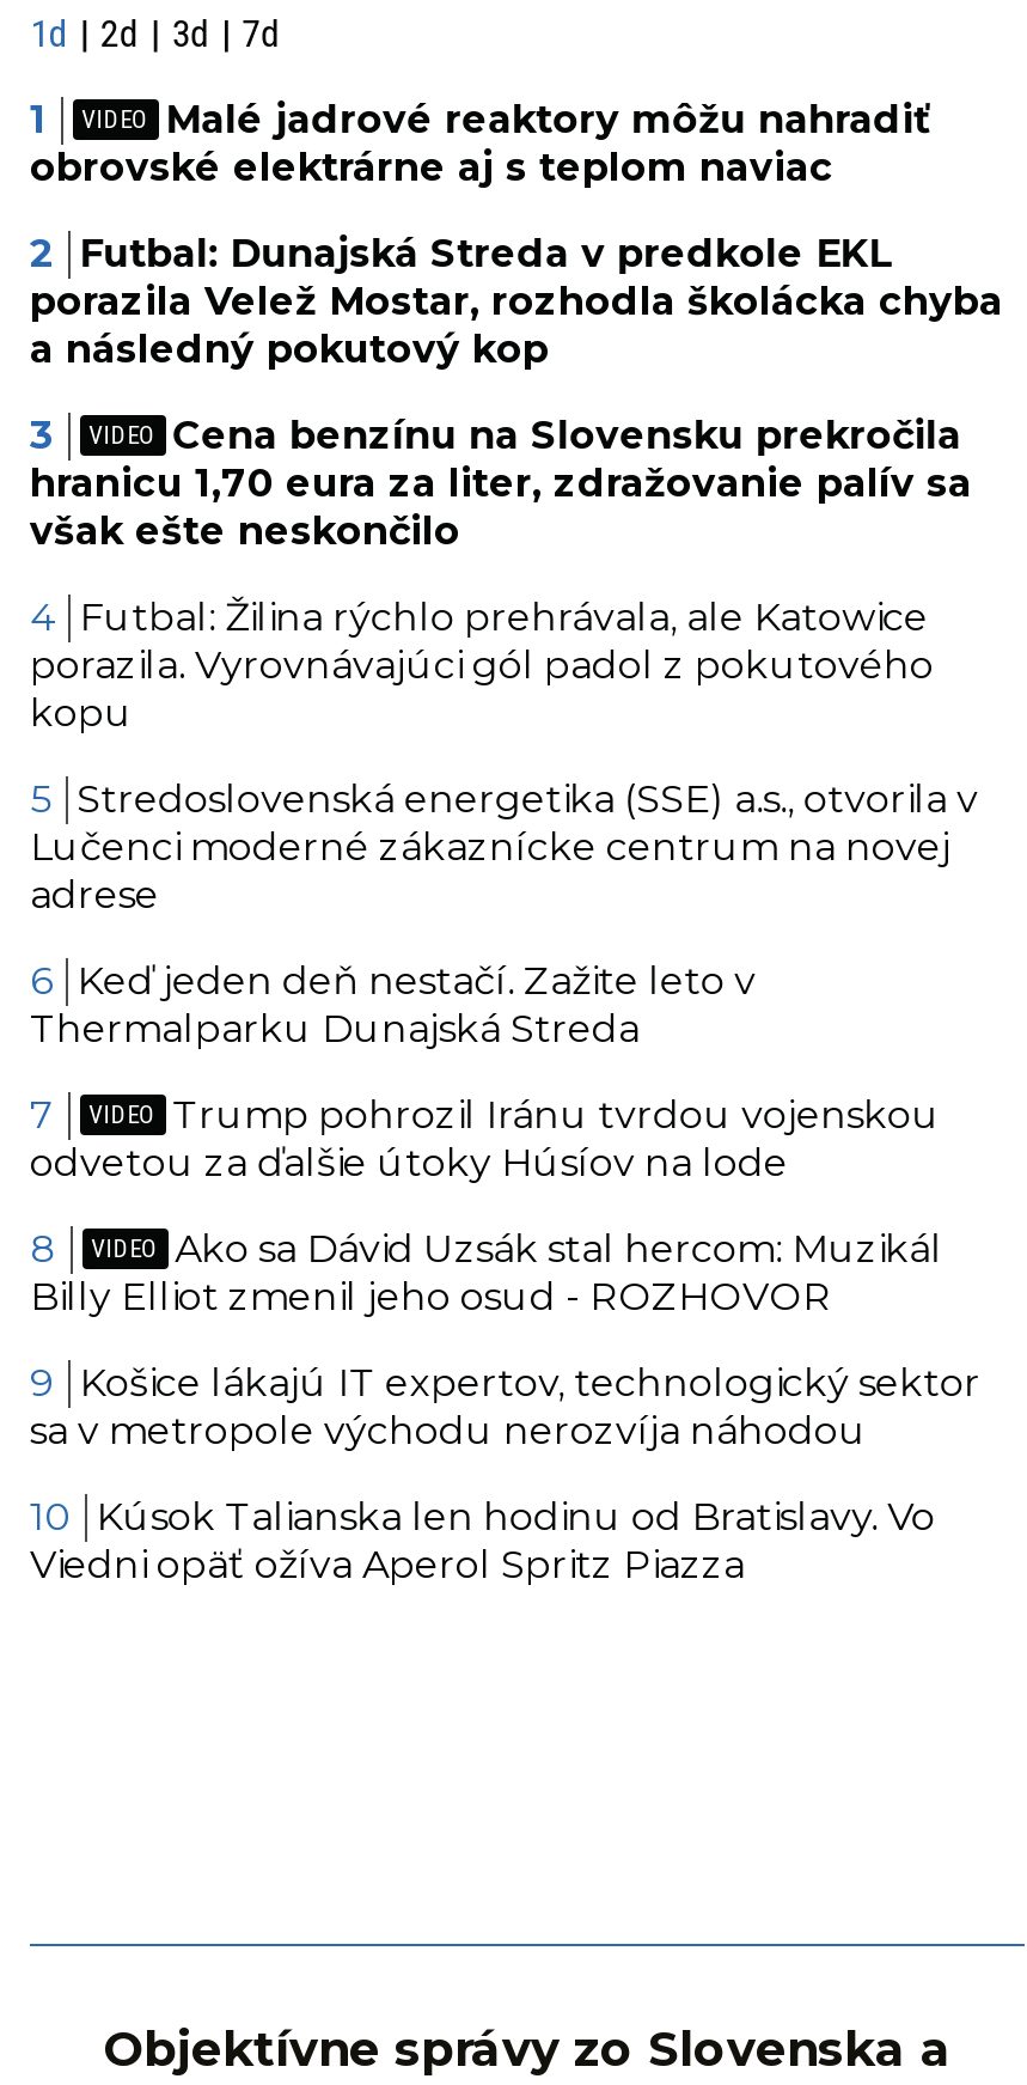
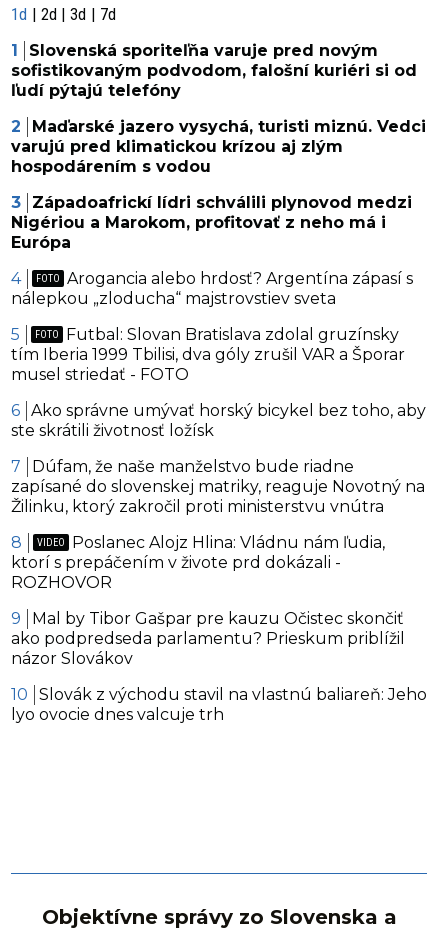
- Malé jadrové reaktory môžu nahradiť
- obrovské elektrárne aj s teplom naviac
+ Slovenská sporiteľňa varuje pred novým
+ sofistikovaným podvodom, falošní kuriéri si od
+ ľudí pýtajú telefóny

- Futbal: Dunajská Streda v predkole EKL
- porazila Velež Mostar, rozhodla školácka chyba
- a následný pokutový kop
+ Maďarské jazero vysychá, turisti miznú. Vedci
+ varujú pred klimatickou krízou aj zlým
+ hospodárením s vodou

- Cena benzínu na Slovensku prekročila
- hranicu 1,70 eura za liter, zdražovanie palív sa
- však ešte neskončilo
+ Západoafrickí lídri schválili plynovod medzi
+ Nigériou a Marokom, profitovať z neho má i
+ Európa

- Futbal: Žilina rýchlo prehrávala, ale Katowice
- porazila. Vyrovnávajúci gól padol z pokutového
- kopu
+ Arogancia alebo hrdosť? Argentína zápasí s
+ nálepkou „zloducha“ majstrovstiev sveta

- Stredoslovenská energetika (SSE) a.s., otvorila v
- Lučenci moderné zákaznícke centrum na novej
- adrese
+ Futbal: Slovan Bratislava zdolal gruzínsky
+ tím Iberia 1999 Tbilisi, dva góly zrušil VAR a Šporar
+ musel striedať - FOTO

- Keď jeden deň nestačí. Zažite leto v
- Thermalparku Dunajská Streda
+ Ako správne umývať horský bicykel bez toho, aby
+ ste skrátili životnosť ložísk

- Trump pohrozil Iránu tvrdou vojenskou
- odvetou za ďalšie útoky Húsíov na lode
+ Dúfam, že naše manželstvo bude riadne
+ zapísané do slovenskej matriky, reaguje Novotný na
+ Žilinku, ktorý zakročil proti ministerstvu vnútra

- Ako sa Dávid Uzsák stal hercom: Muzikál
- Billy Elliot zmenil jeho osud - ROZHOVOR
+ Poslanec Alojz Hlina: Vládnu nám ľudia,
+ ktorí s prepáčením v živote prd dokázali -
+ ROZHOVOR

- Košice lákajú IT expertov, technologický sektor
- sa v metropole východu nerozvíja náhodou
+ Mal by Tibor Gašpar pre kauzu Očistec skončiť
+ ako podpredseda parlamentu? Prieskum priblížil
+ názor Slovákov

- Kúsok Talianska len hodinu od Bratislavy. Vo
- Viedni opäť ožíva Aperol Spritz Piazza
+ Slovák z východu stavil na vlastnú baliareň: Jeho
+ lyo ovocie dnes valcuje trh
